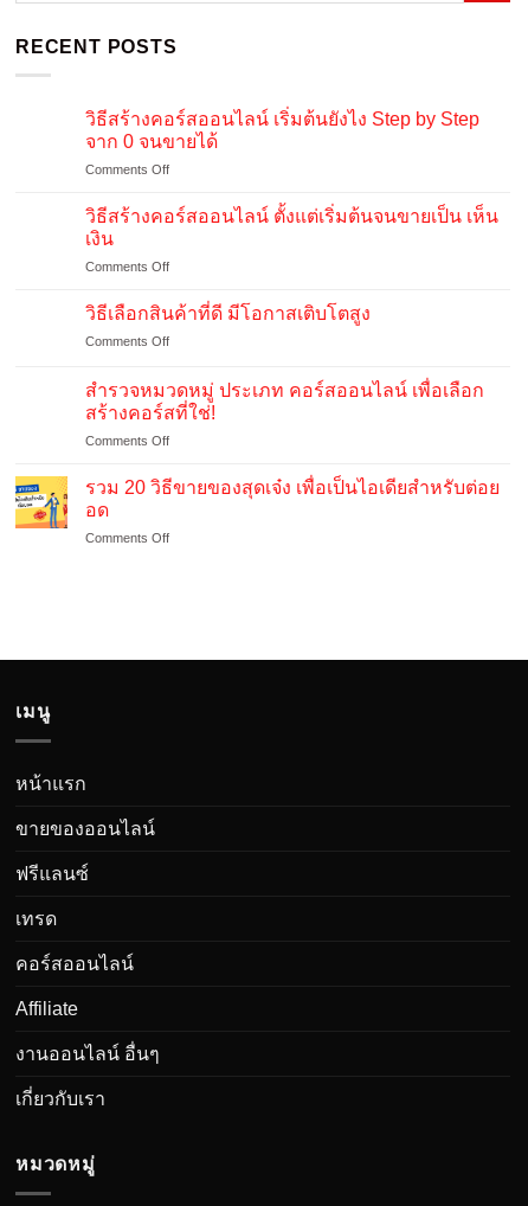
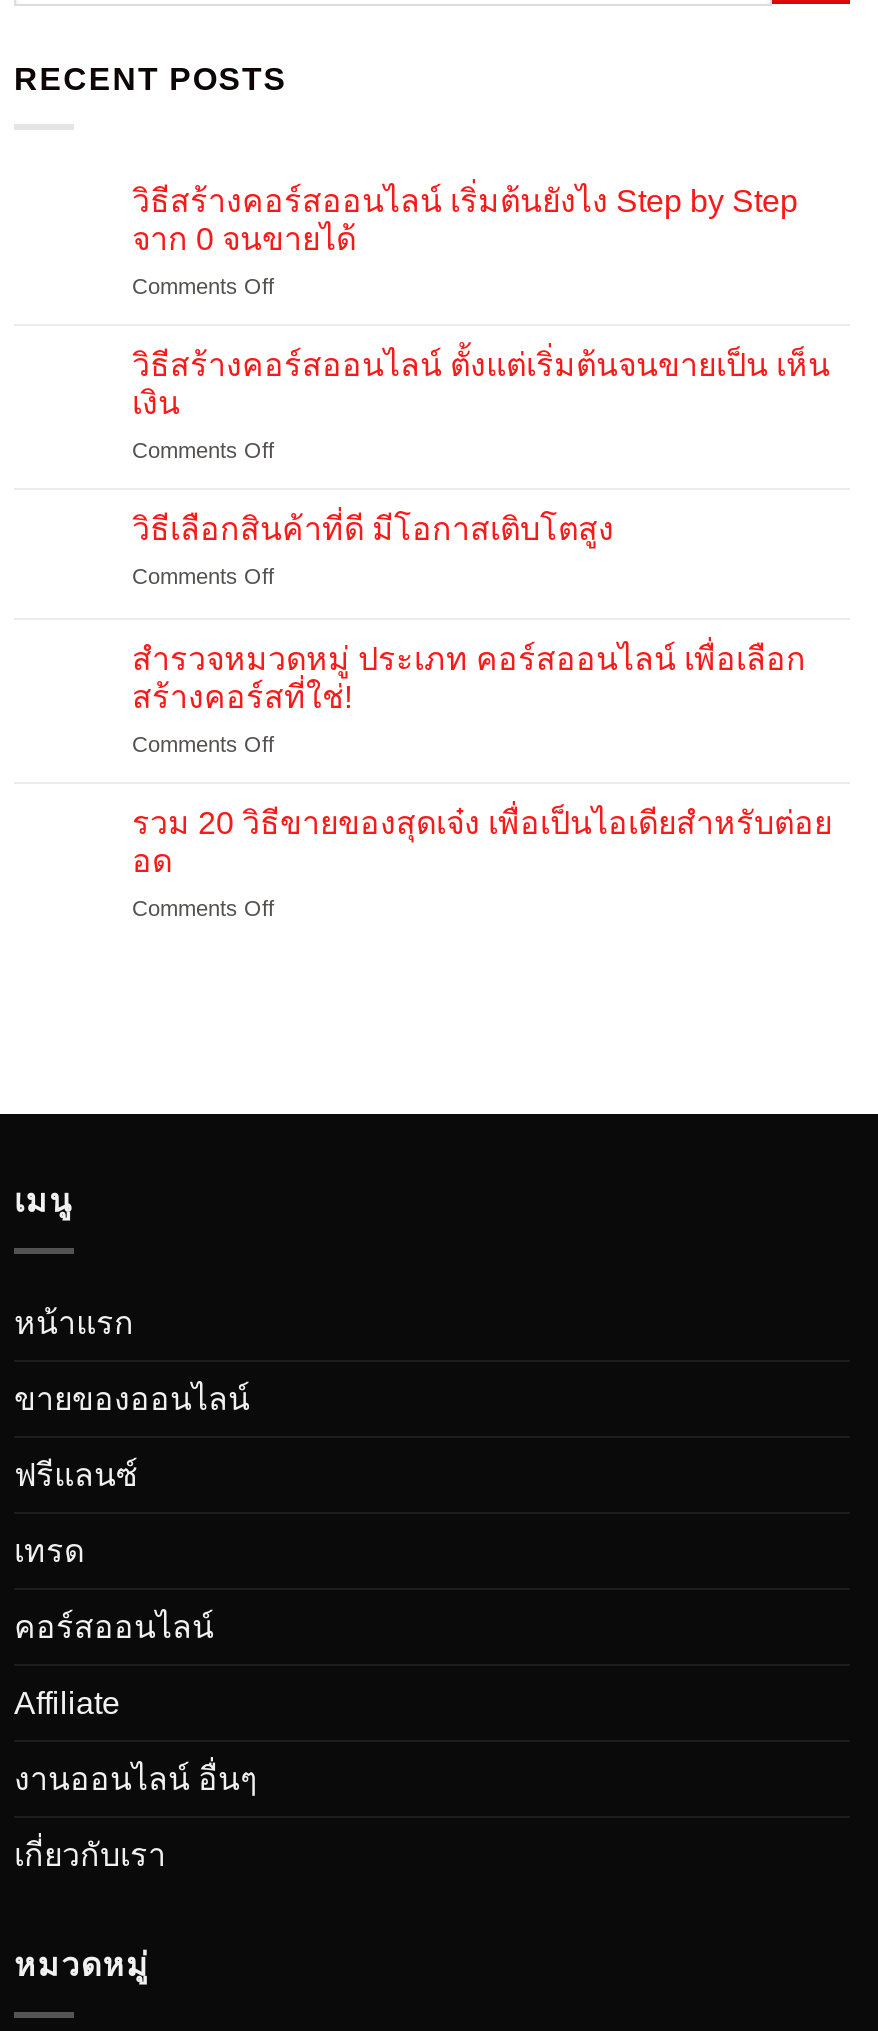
- [image]
